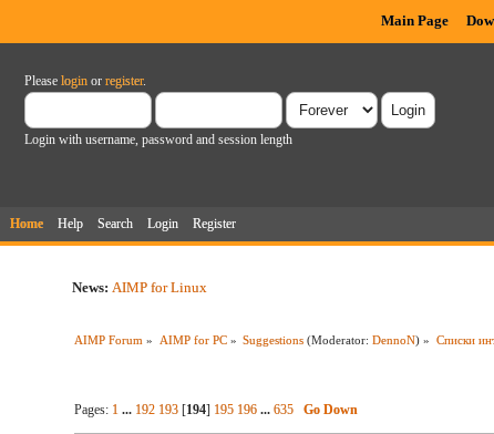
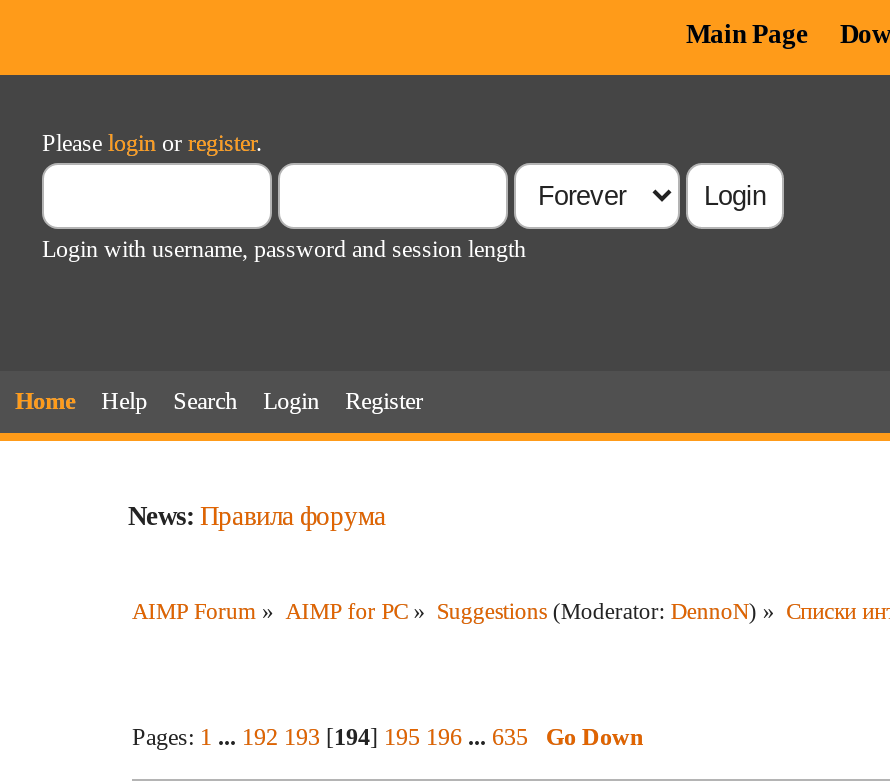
- News: AIMP for Linux
+ News: Правила форума
